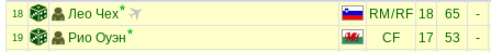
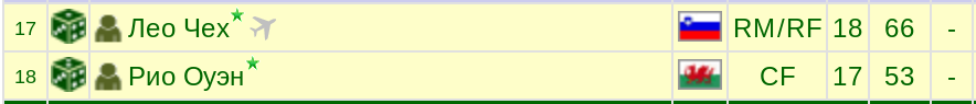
- 18
+ 17

- 65
+ 66

- 19
+ 18
